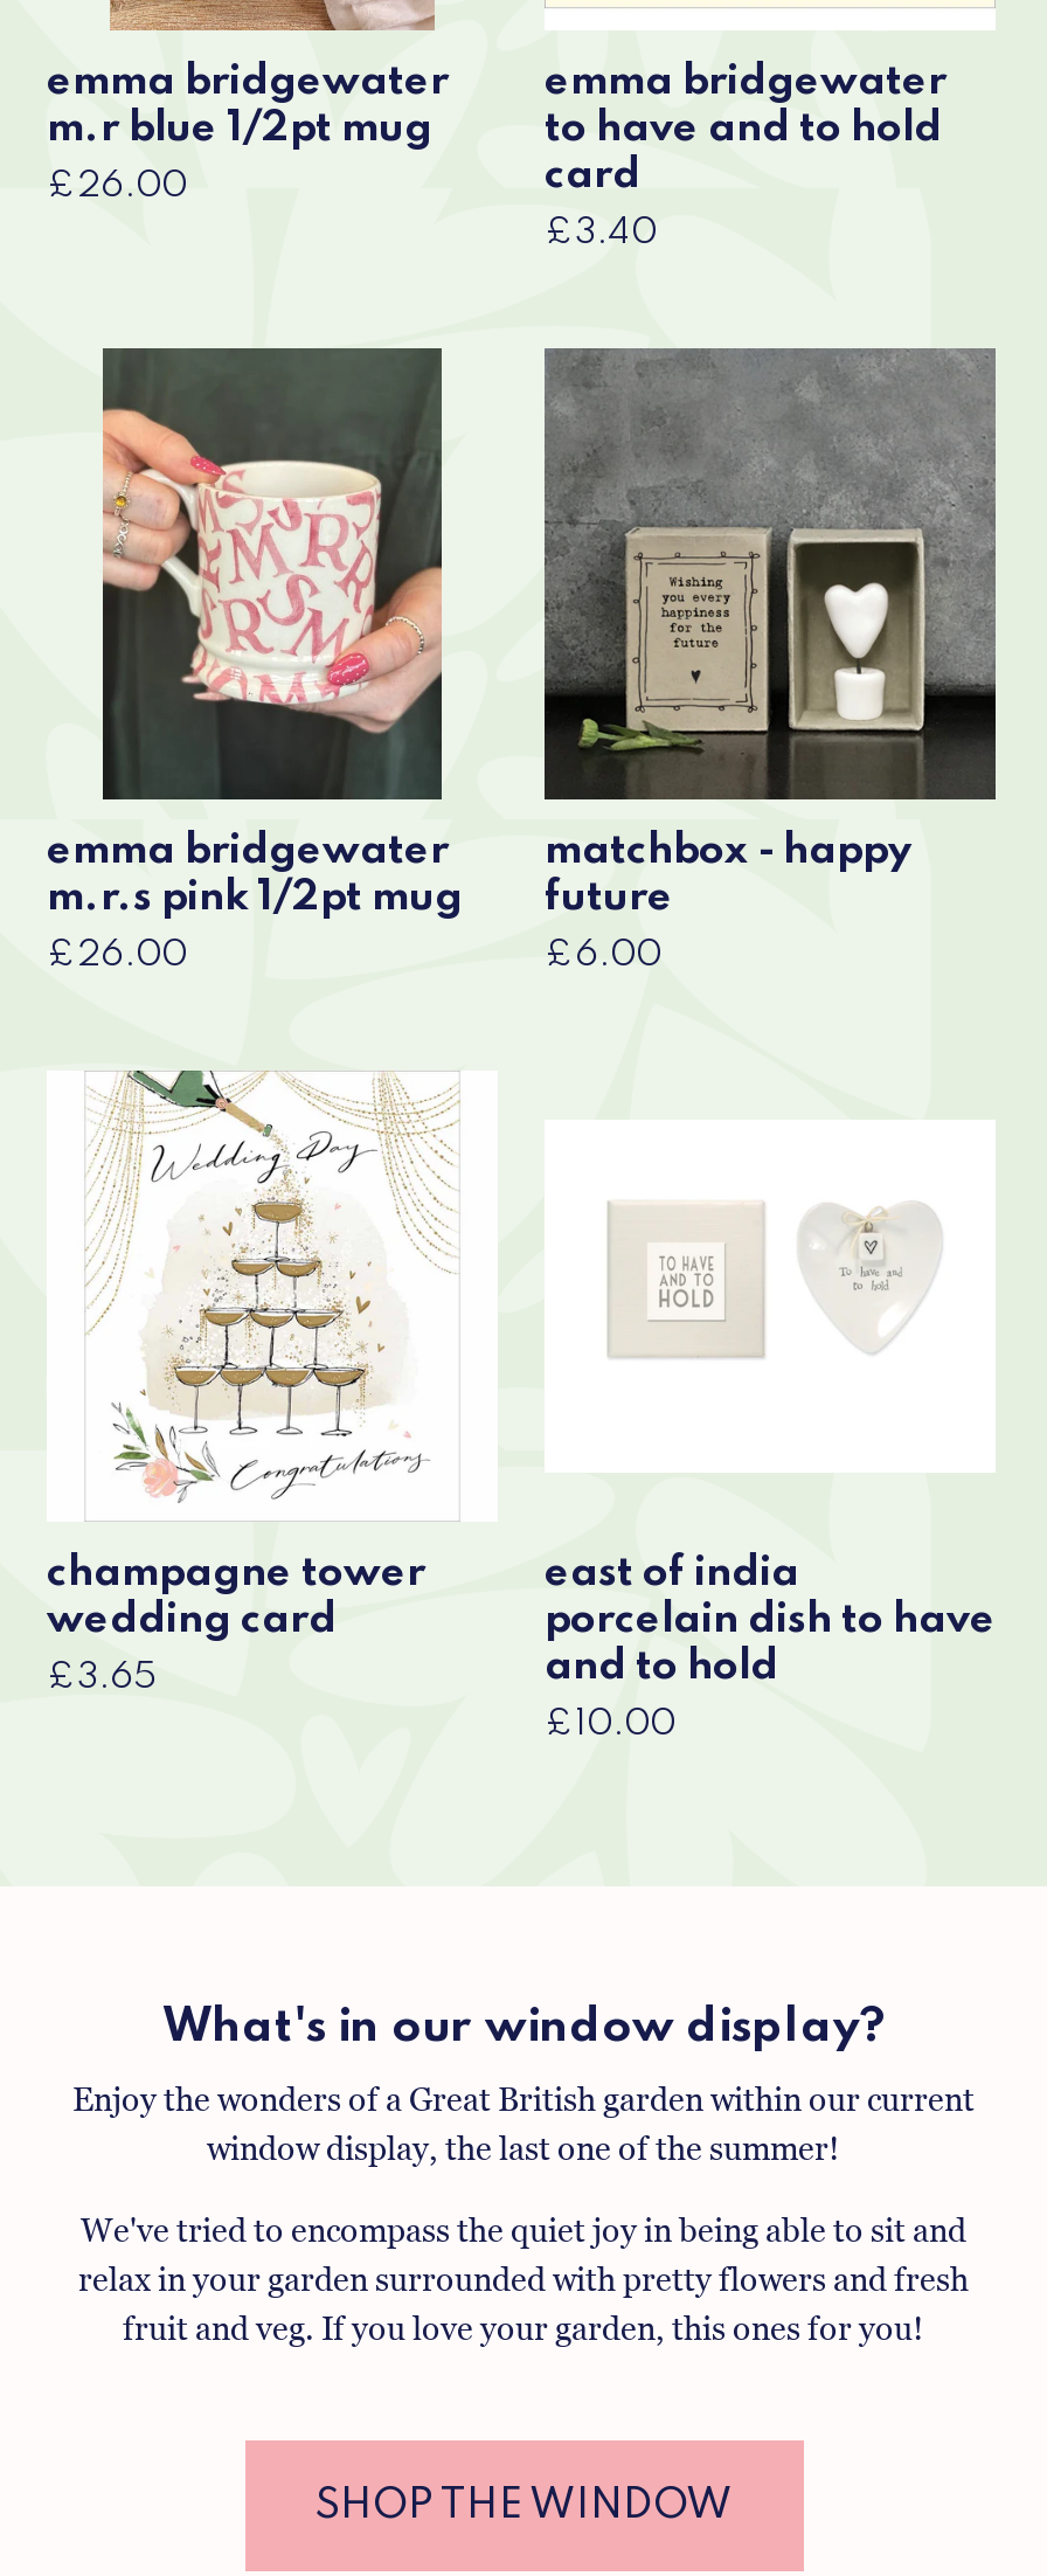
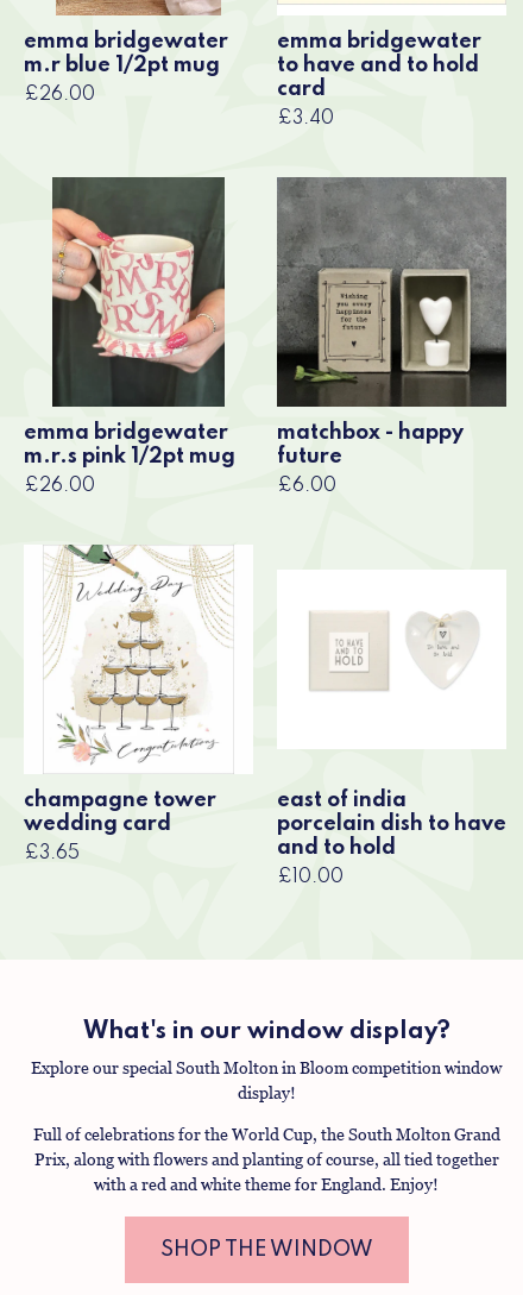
- Enjoy the wonders of a Great British garden within our current
- window display, the last one of the summer!
+ Explore our special South Molton in Bloom competition window
+ display!

- We've tried to encompass the quiet joy in being able to sit and
- relax in your garden surrounded with pretty flowers and fresh
- fruit and veg. If you love your garden, this ones for you!
+ Full of celebrations for the World Cup, the South Molton Grand
+ Prix, along with flowers and planting of course, all tied together
+ with a red and white theme for England. Enjoy!
